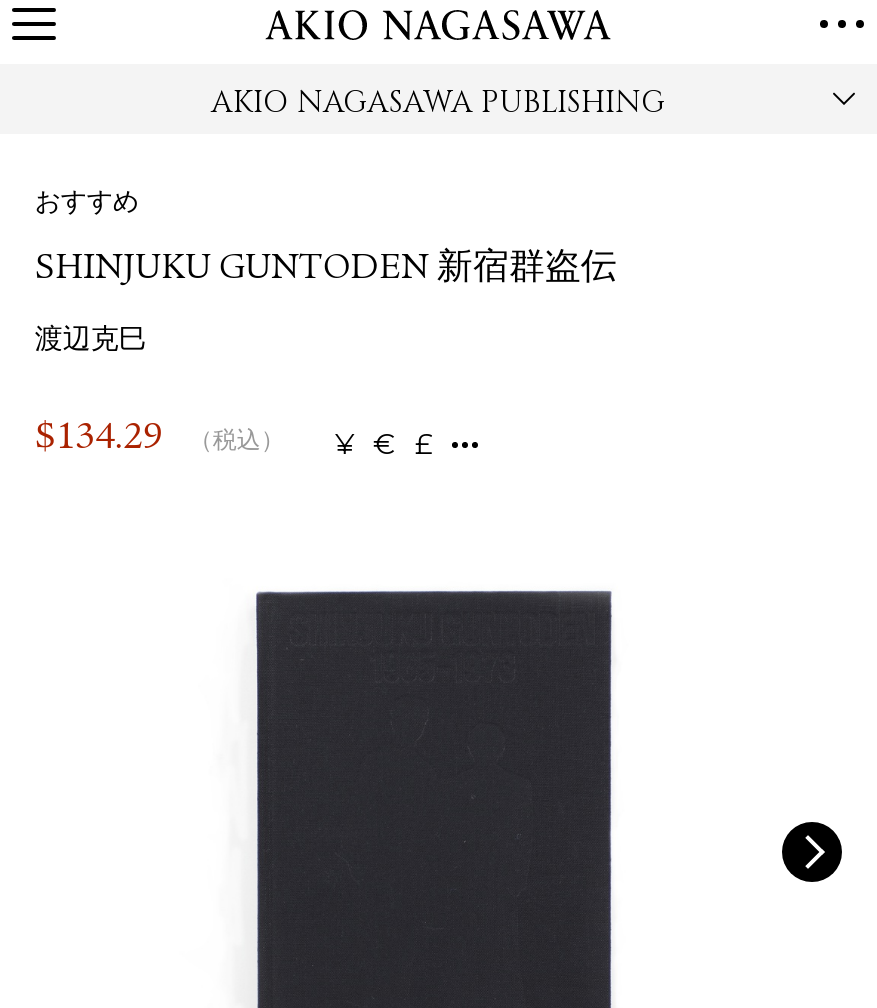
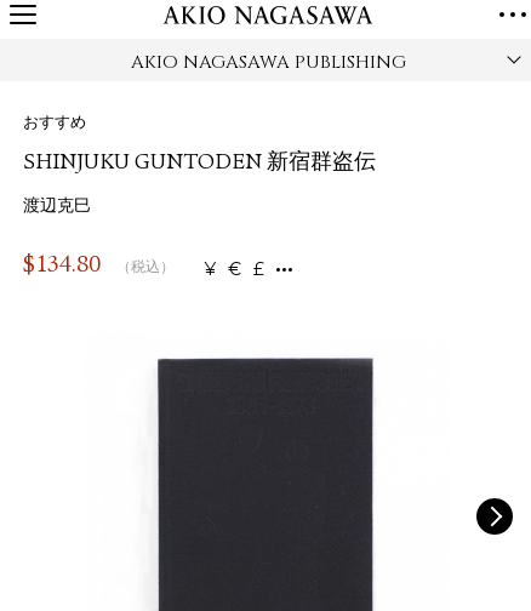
- $134.29 （税込）
+ $134.80 （税込）
